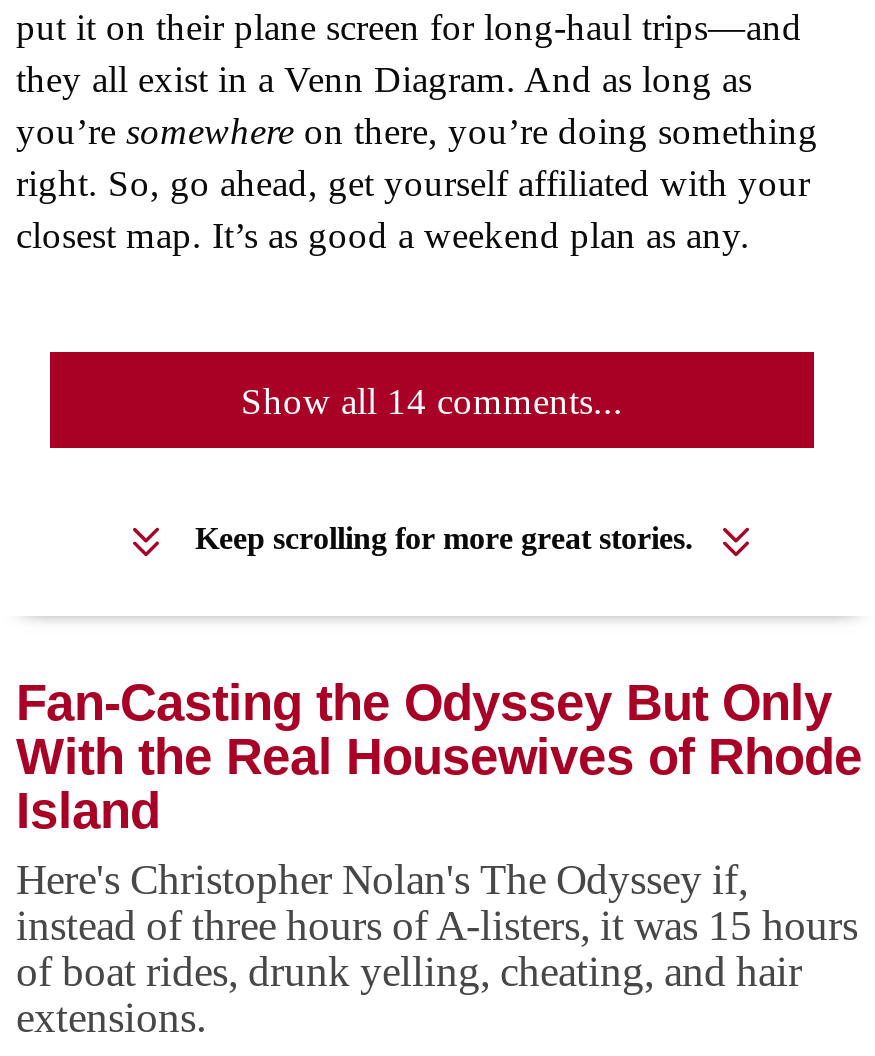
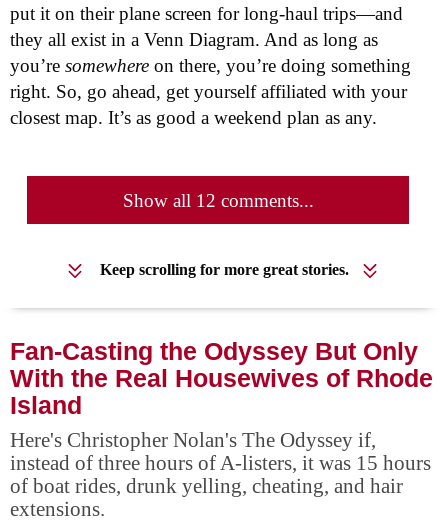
- Show all 14 comments...
+ Show all 12 comments...
